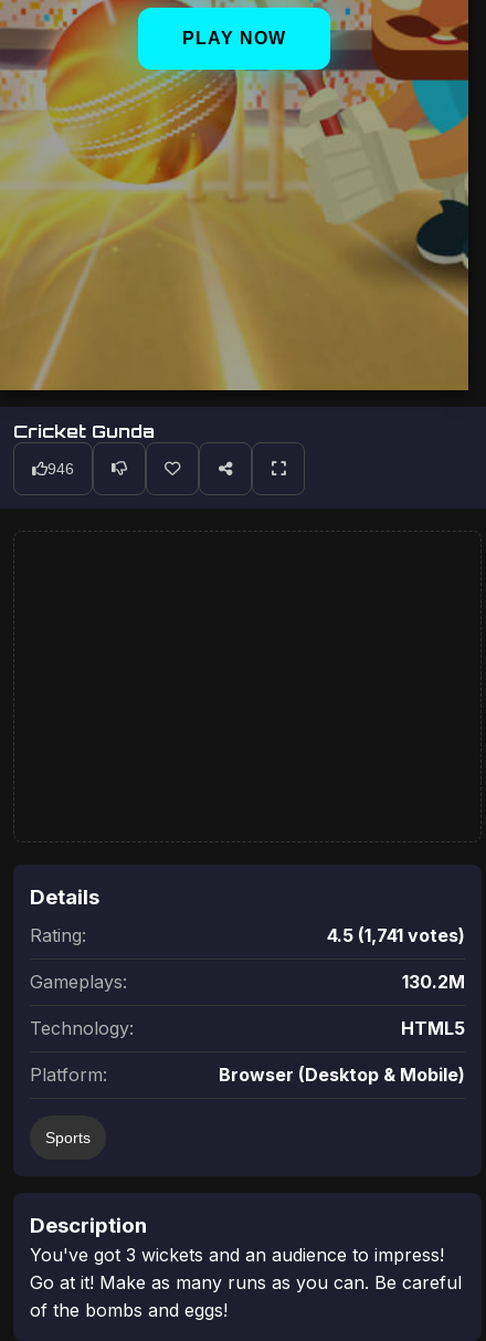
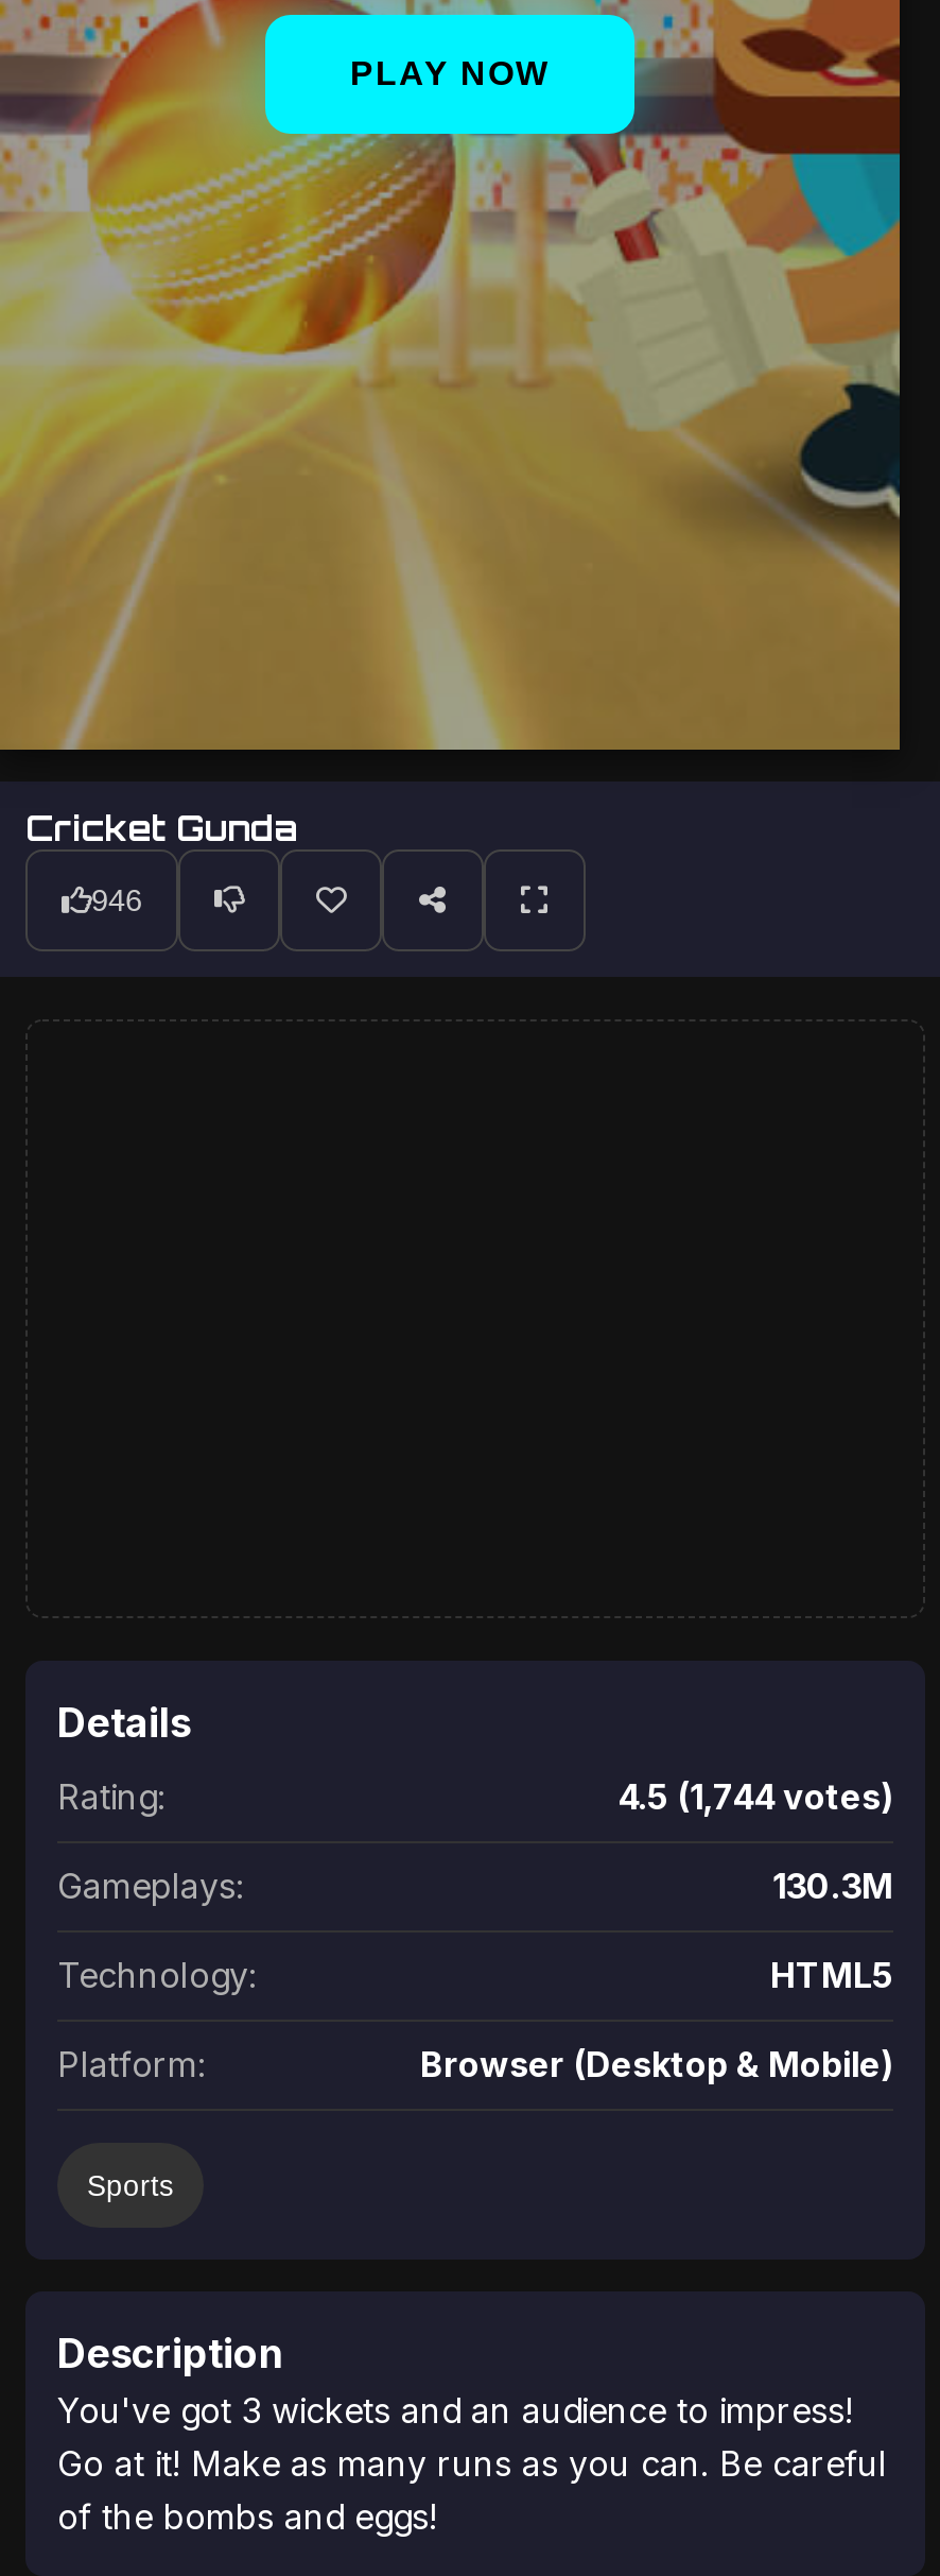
- 4.5 (1,741 votes)
+ 4.5 (1,744 votes)

- 130.2M
+ 130.3M
